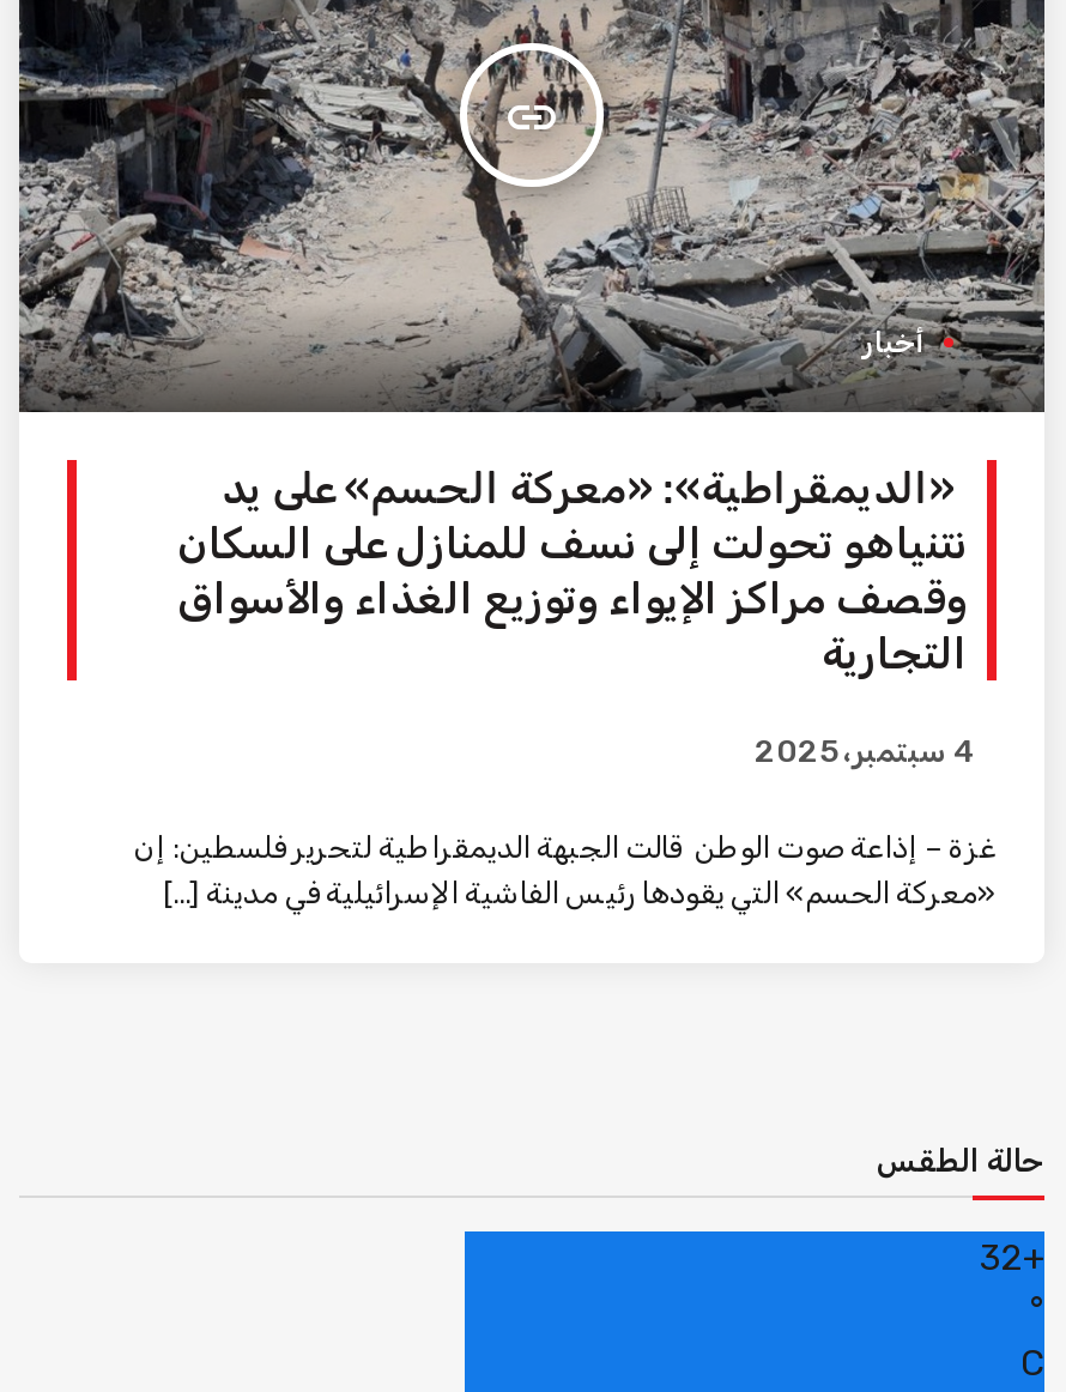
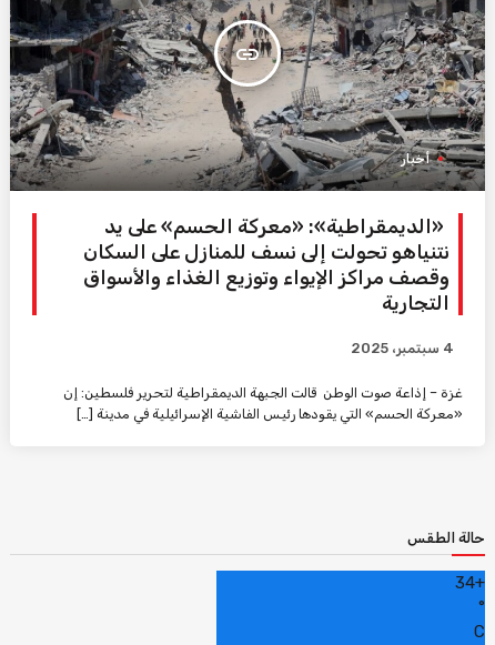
- 32
+ 34
